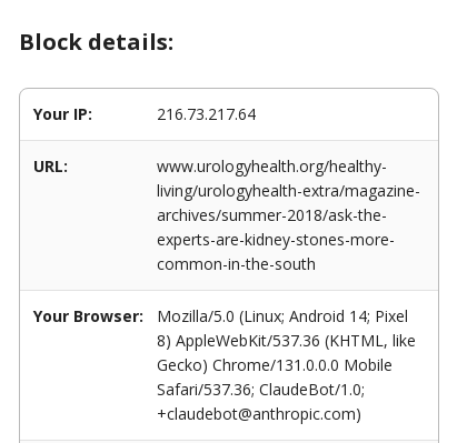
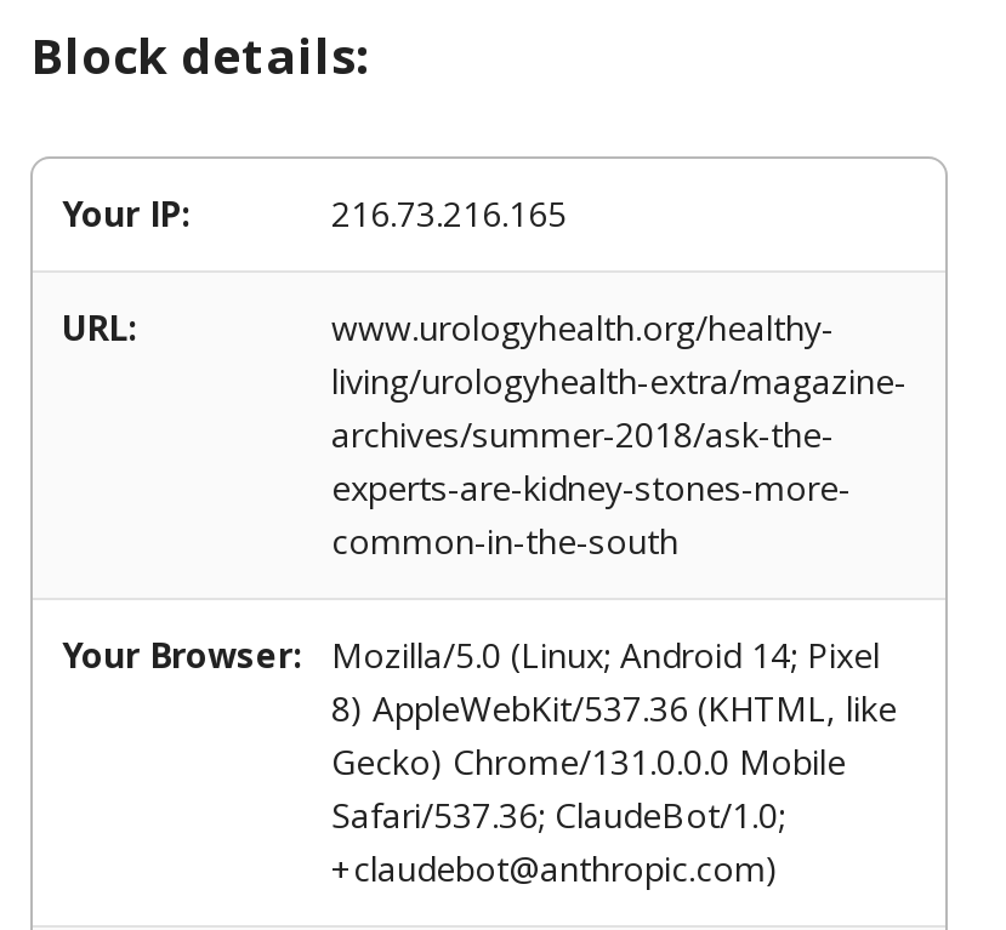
- 216.73.217.64
+ 216.73.216.165
